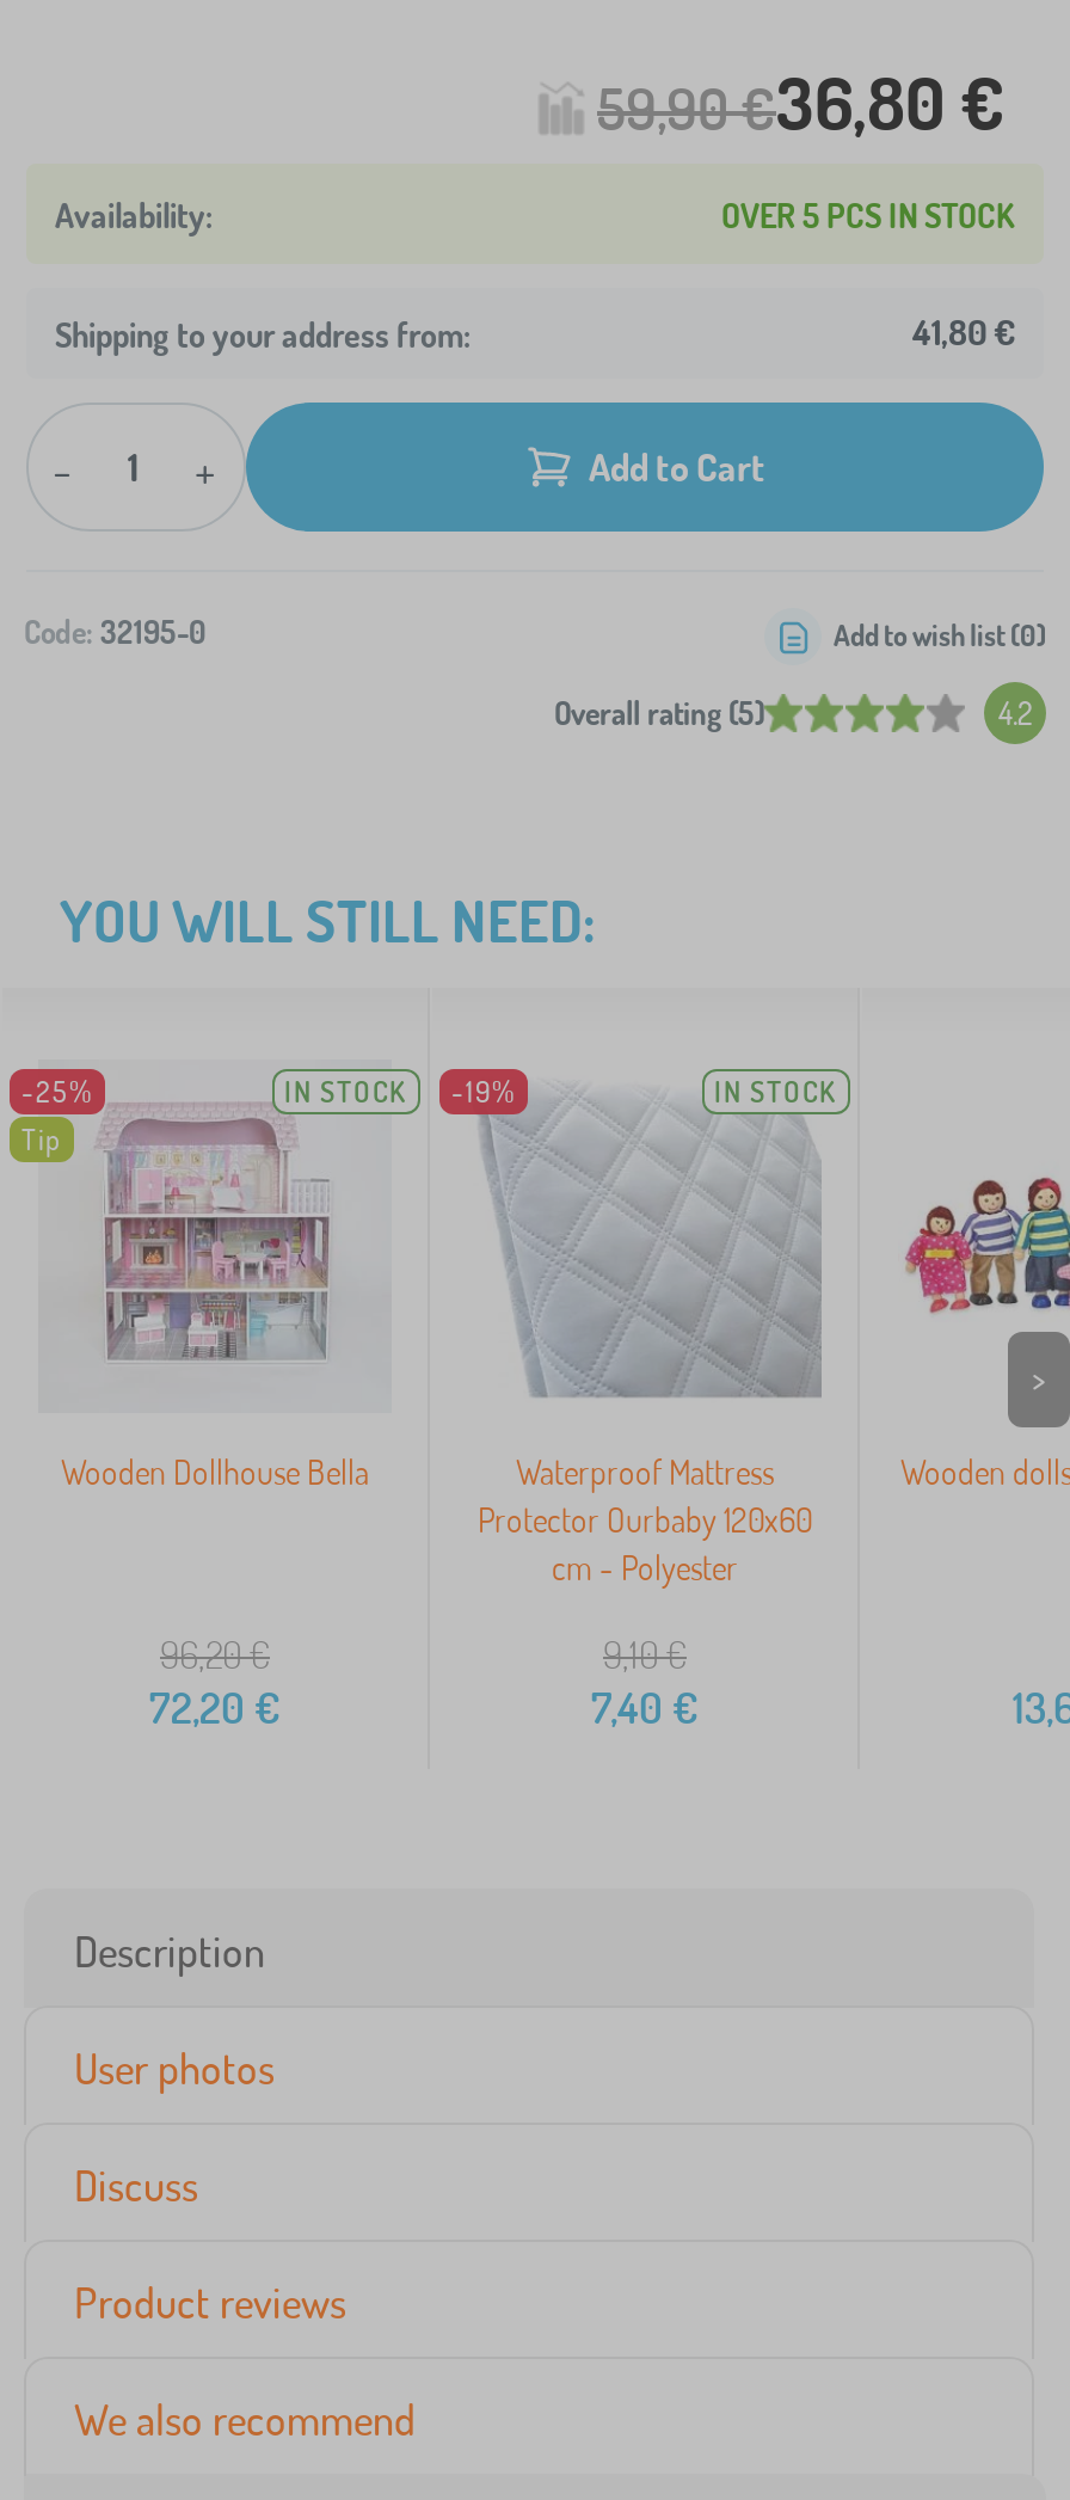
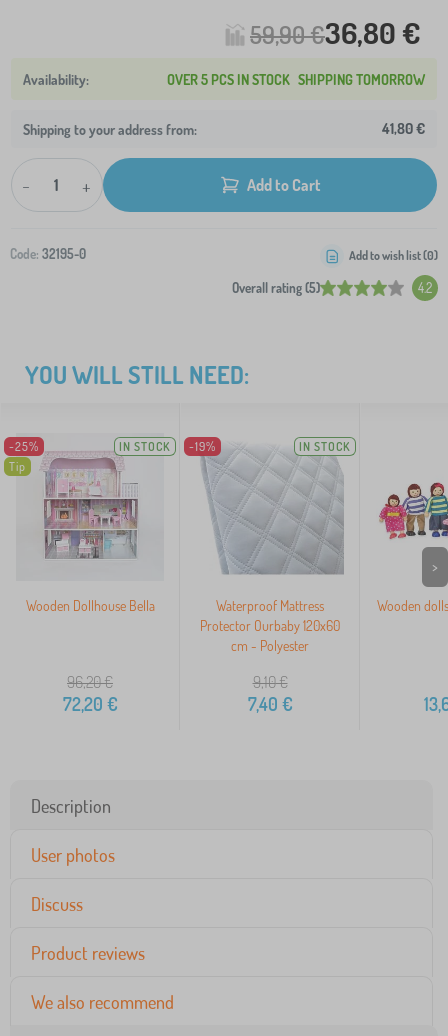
- OVER 5 PCS IN STOCK
+ OVER 5 PCS IN STOCK SHIPPING TOMORROW
